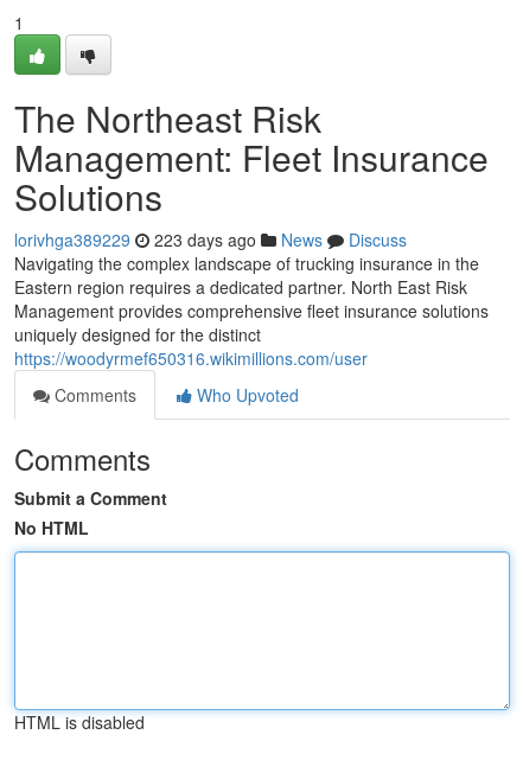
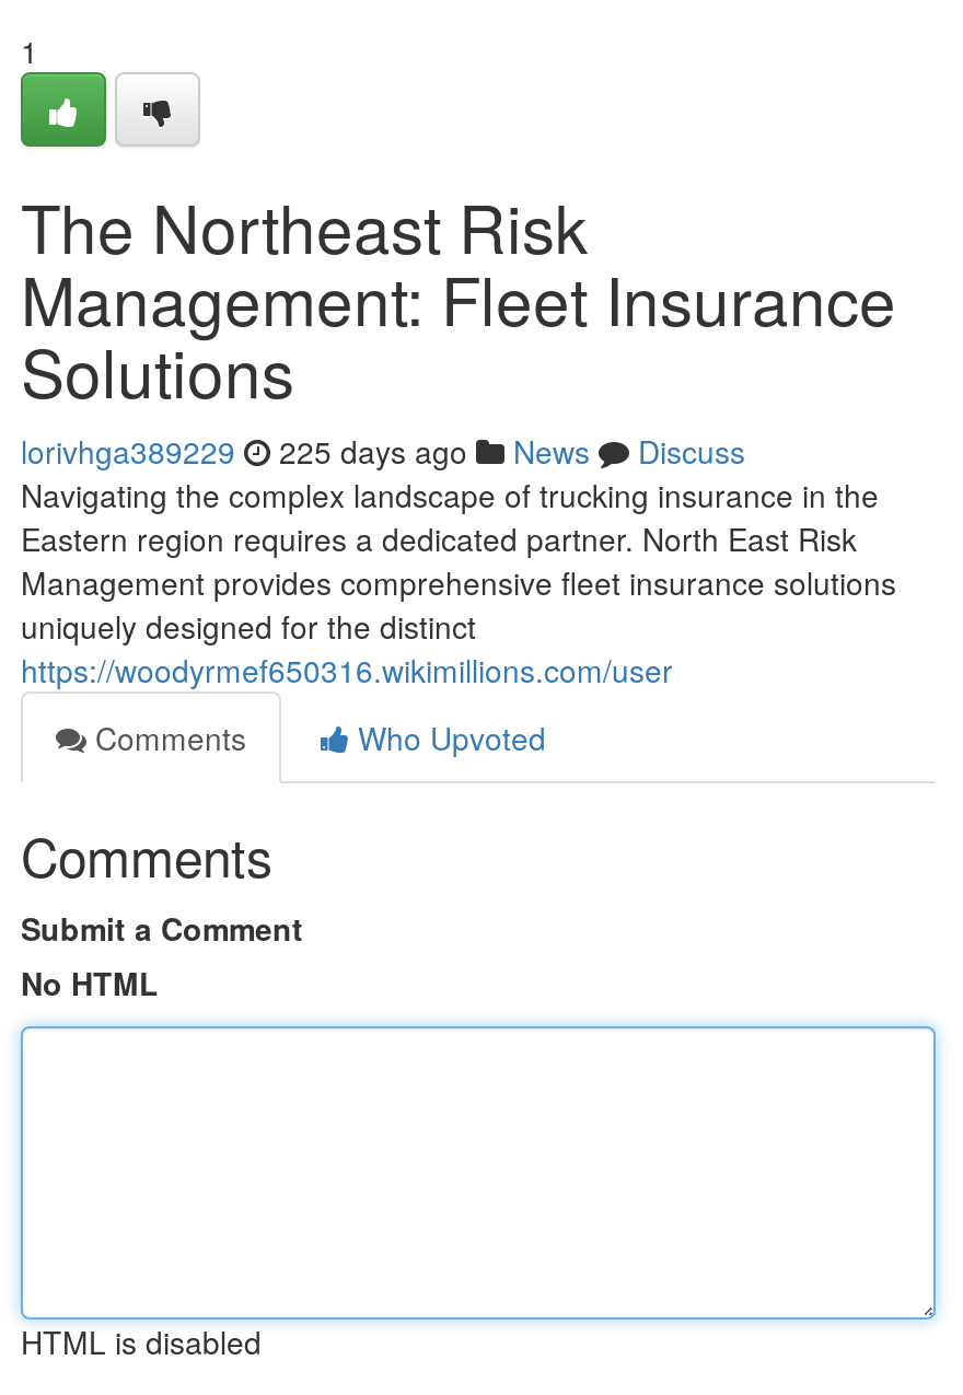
- lorivhga389229 223 days ago News Discuss
+ lorivhga389229 225 days ago News Discuss
